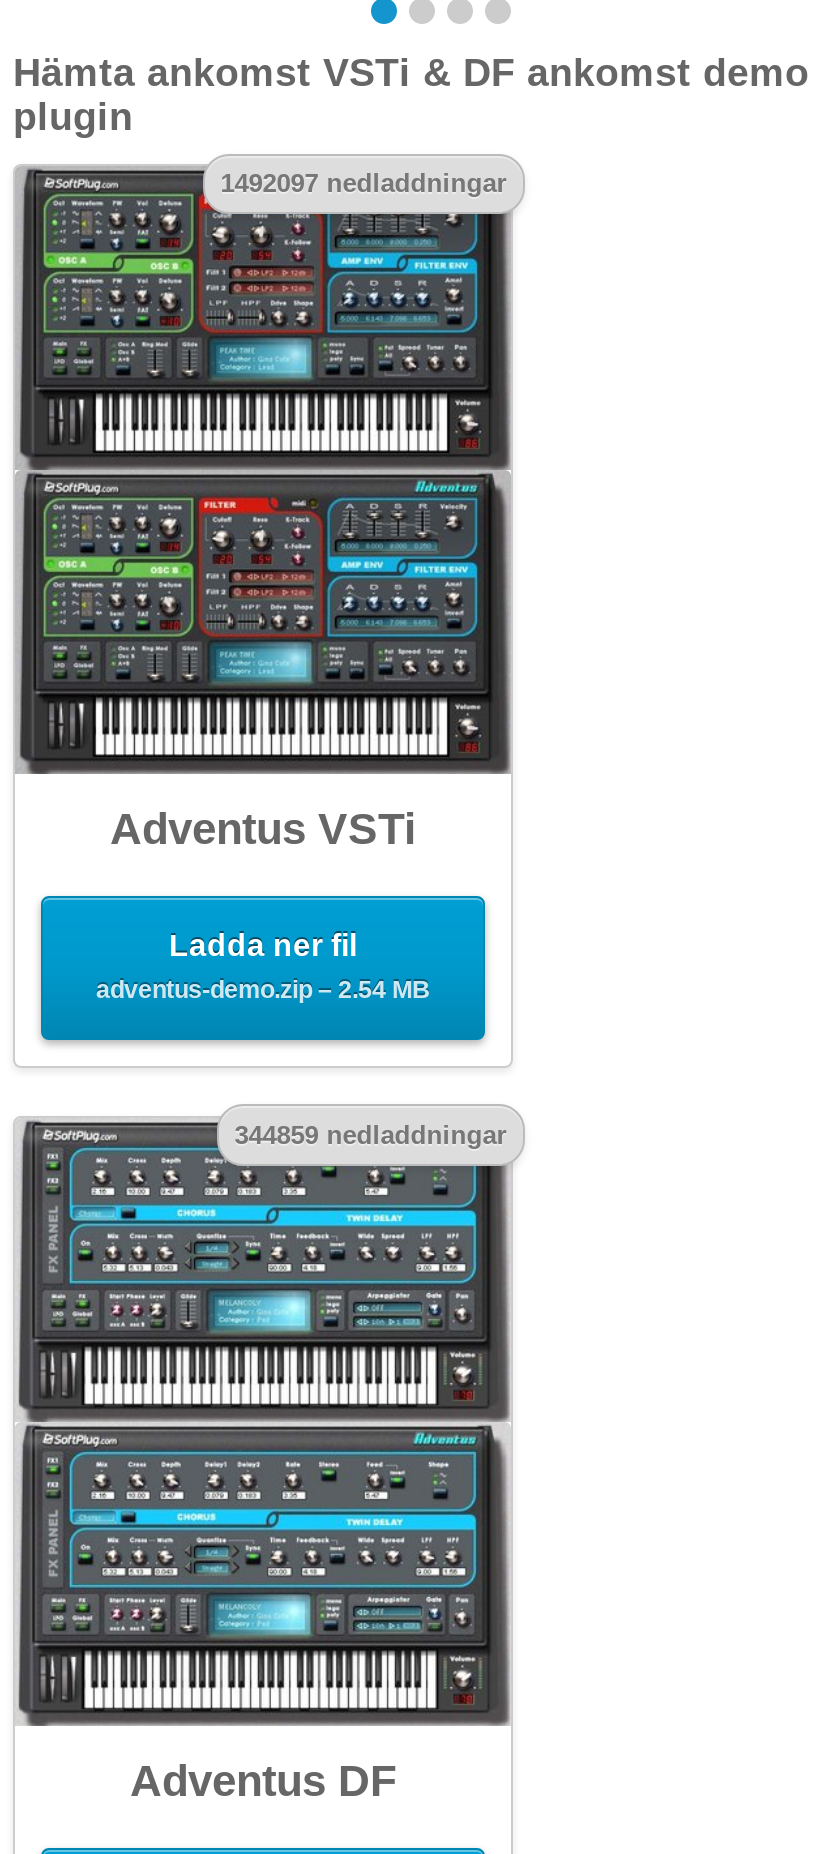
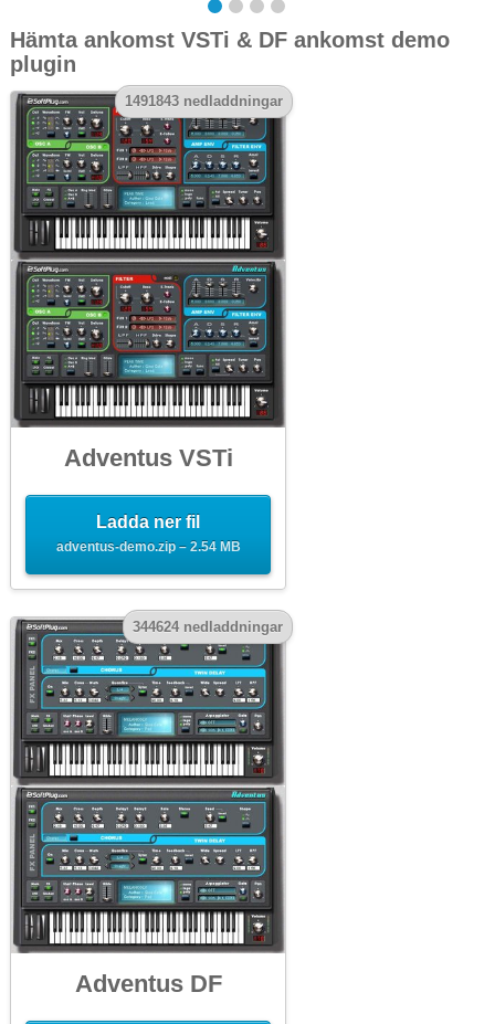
- 1492097 nedladdningar
+ 1491843 nedladdningar

- 344859 nedladdningar
+ 344624 nedladdningar
